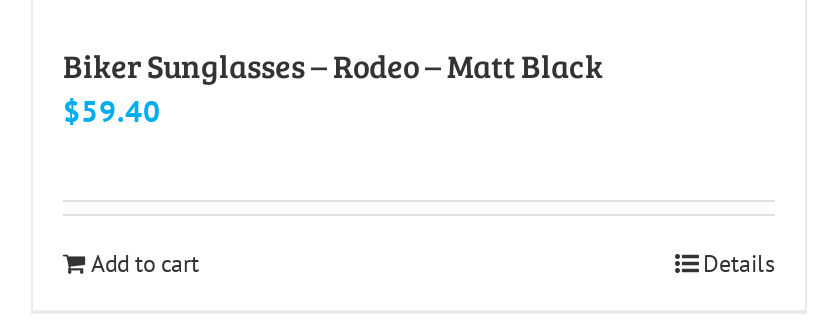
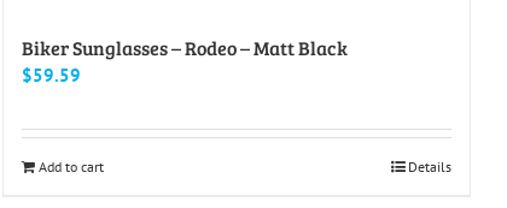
- $59.40
+ $59.59
